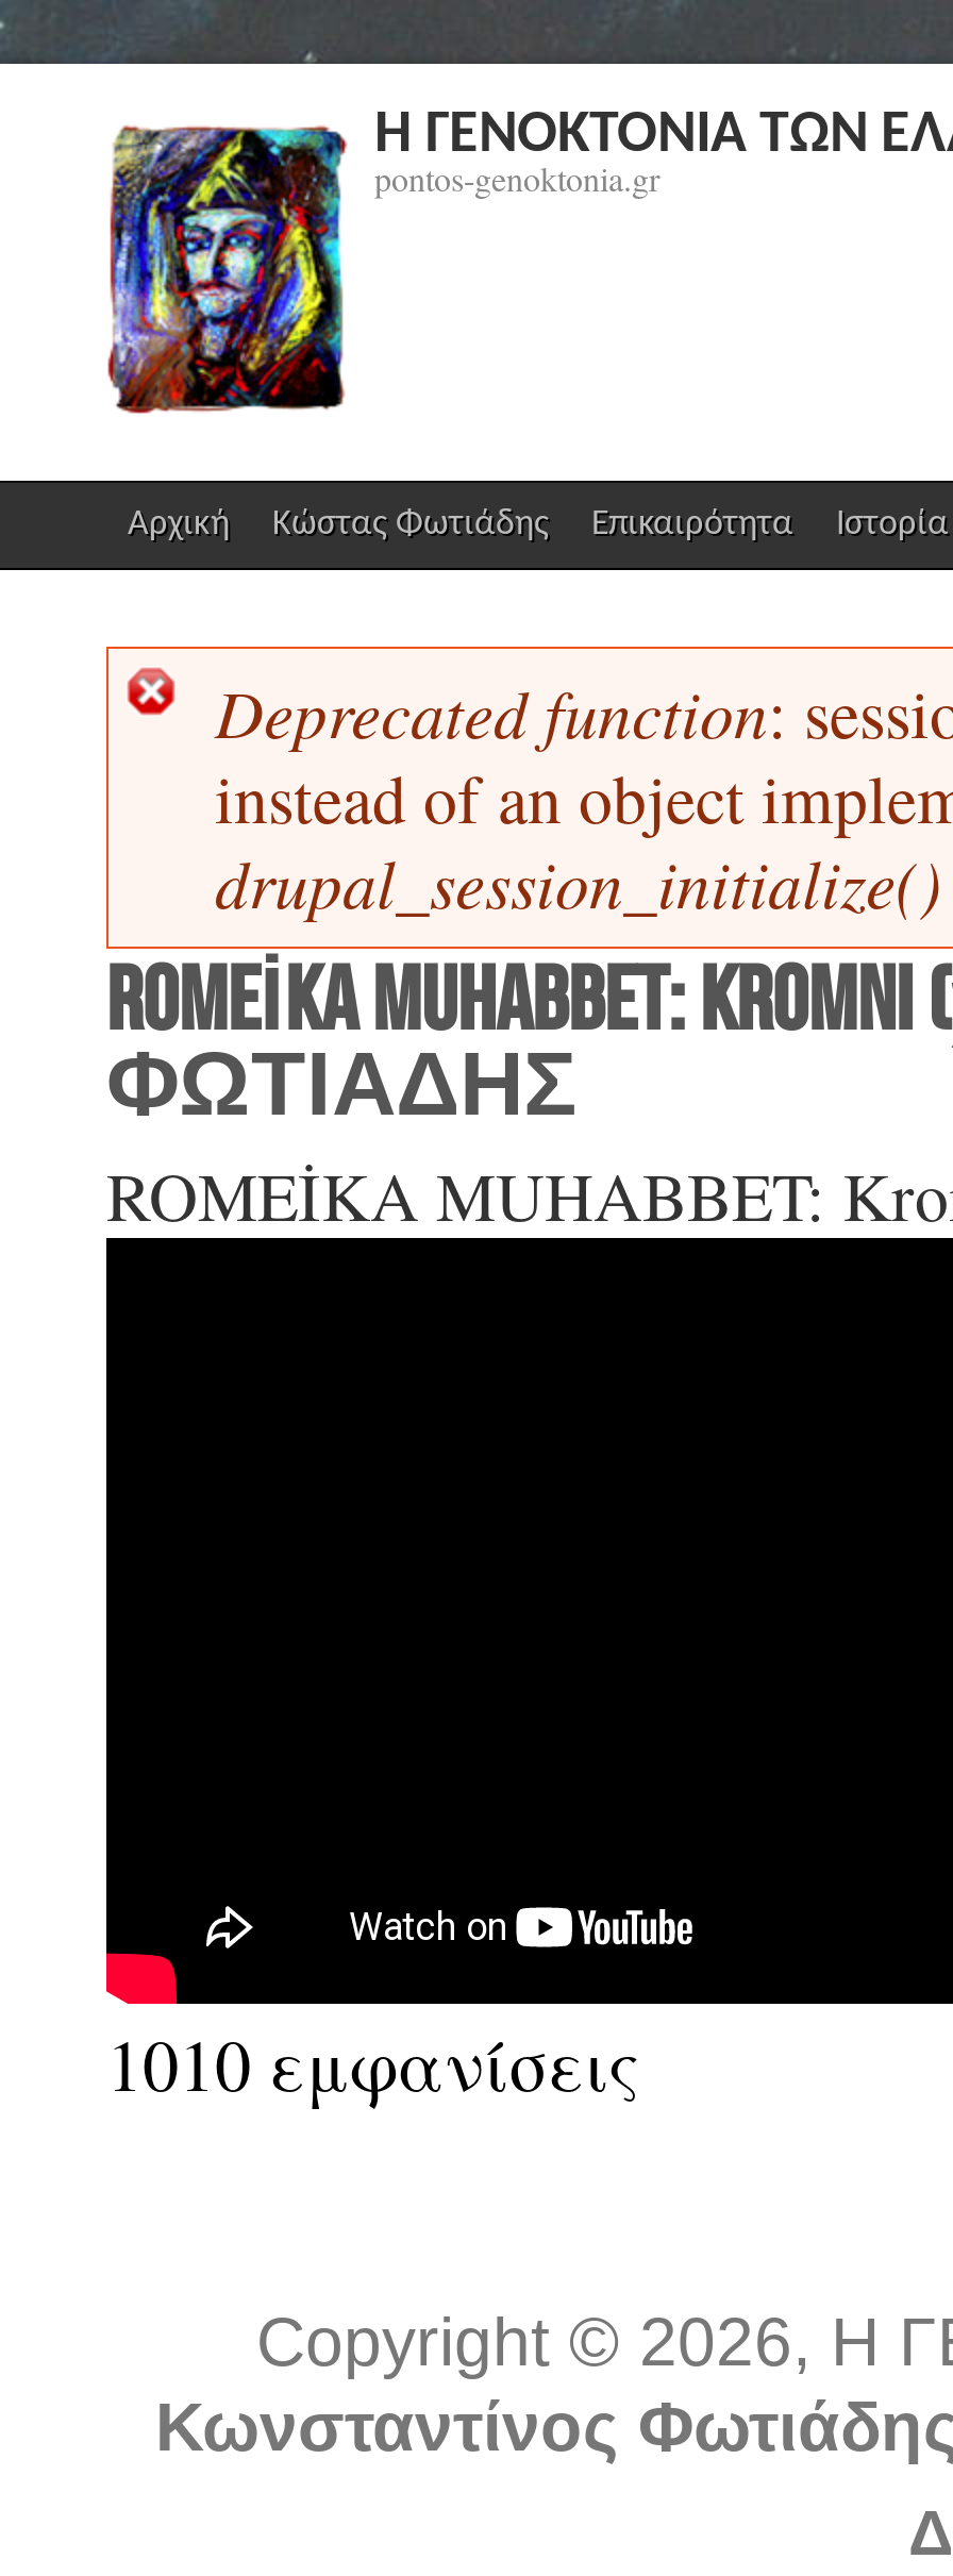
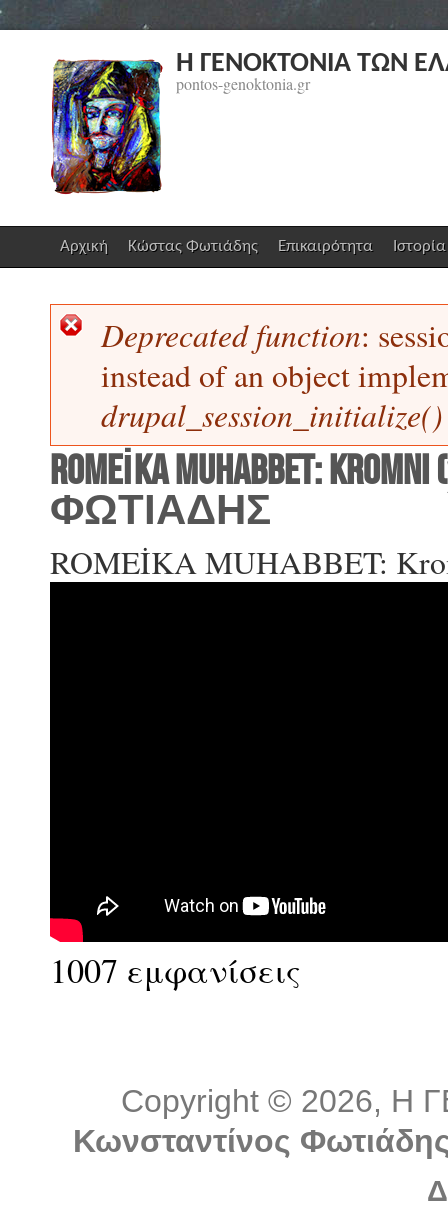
- 1010 εμφανίσεις
+ 1007 εμφανίσεις
